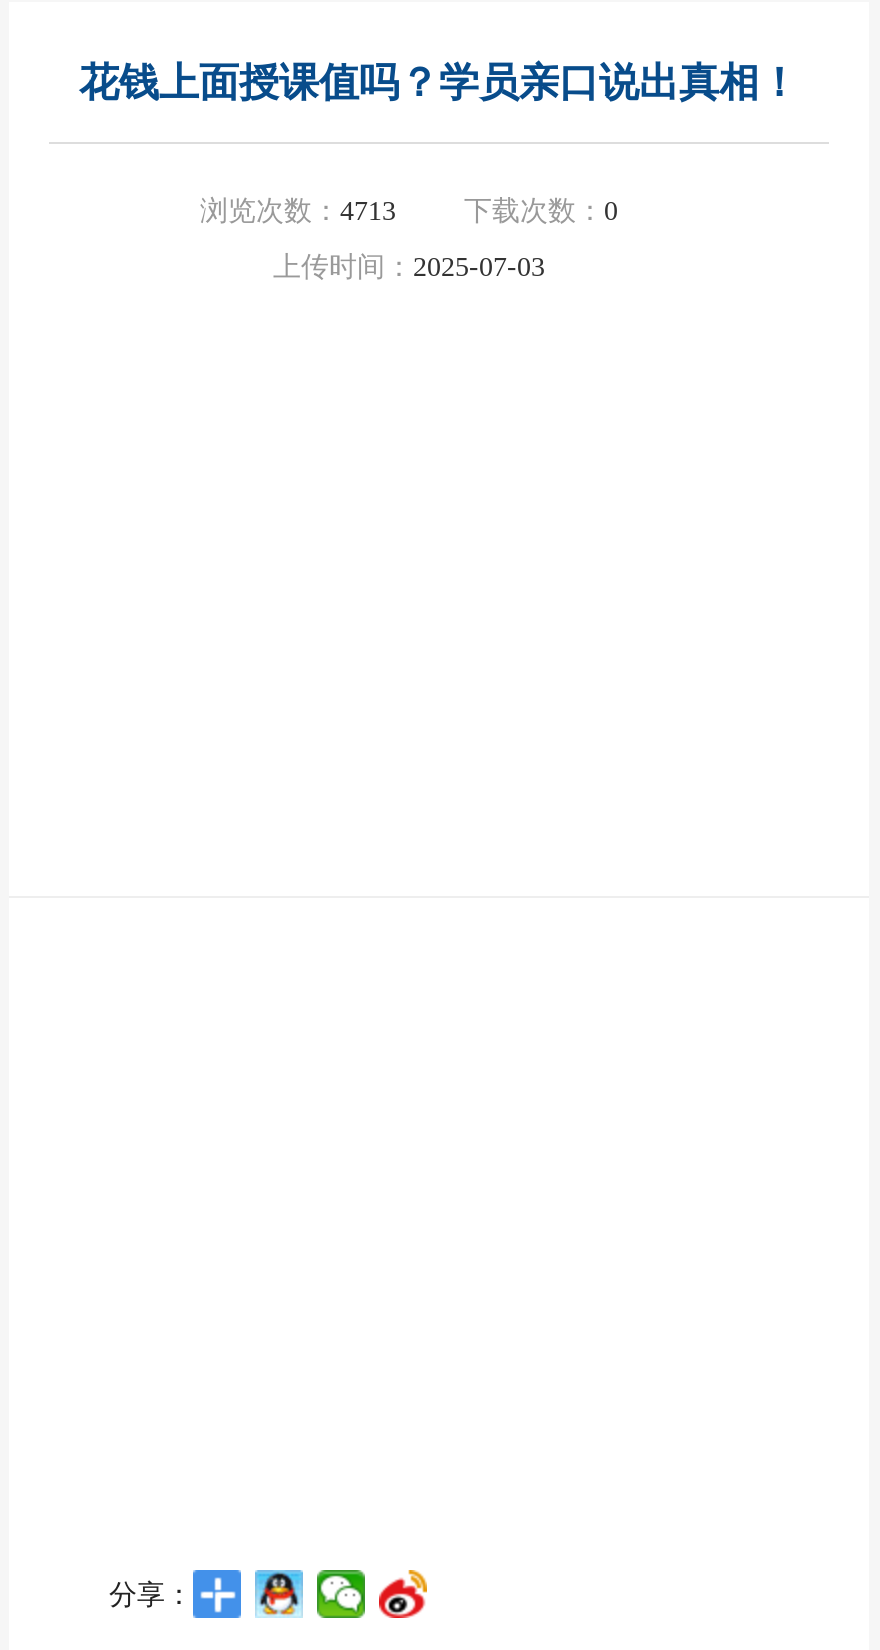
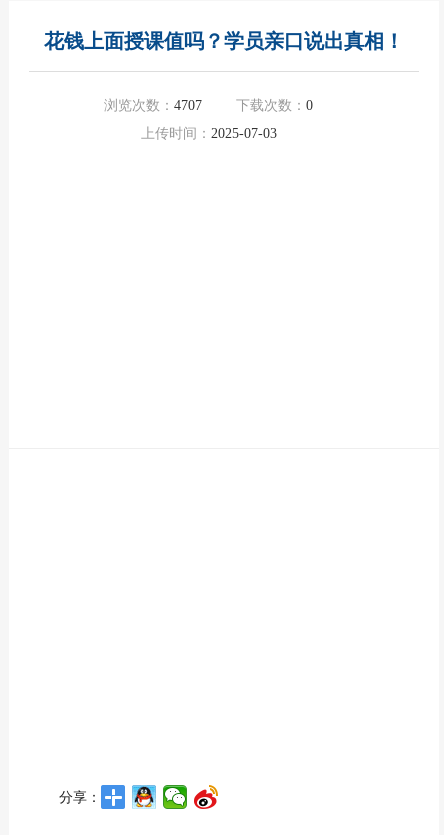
- 浏览次数：4713
+ 浏览次数：4707
